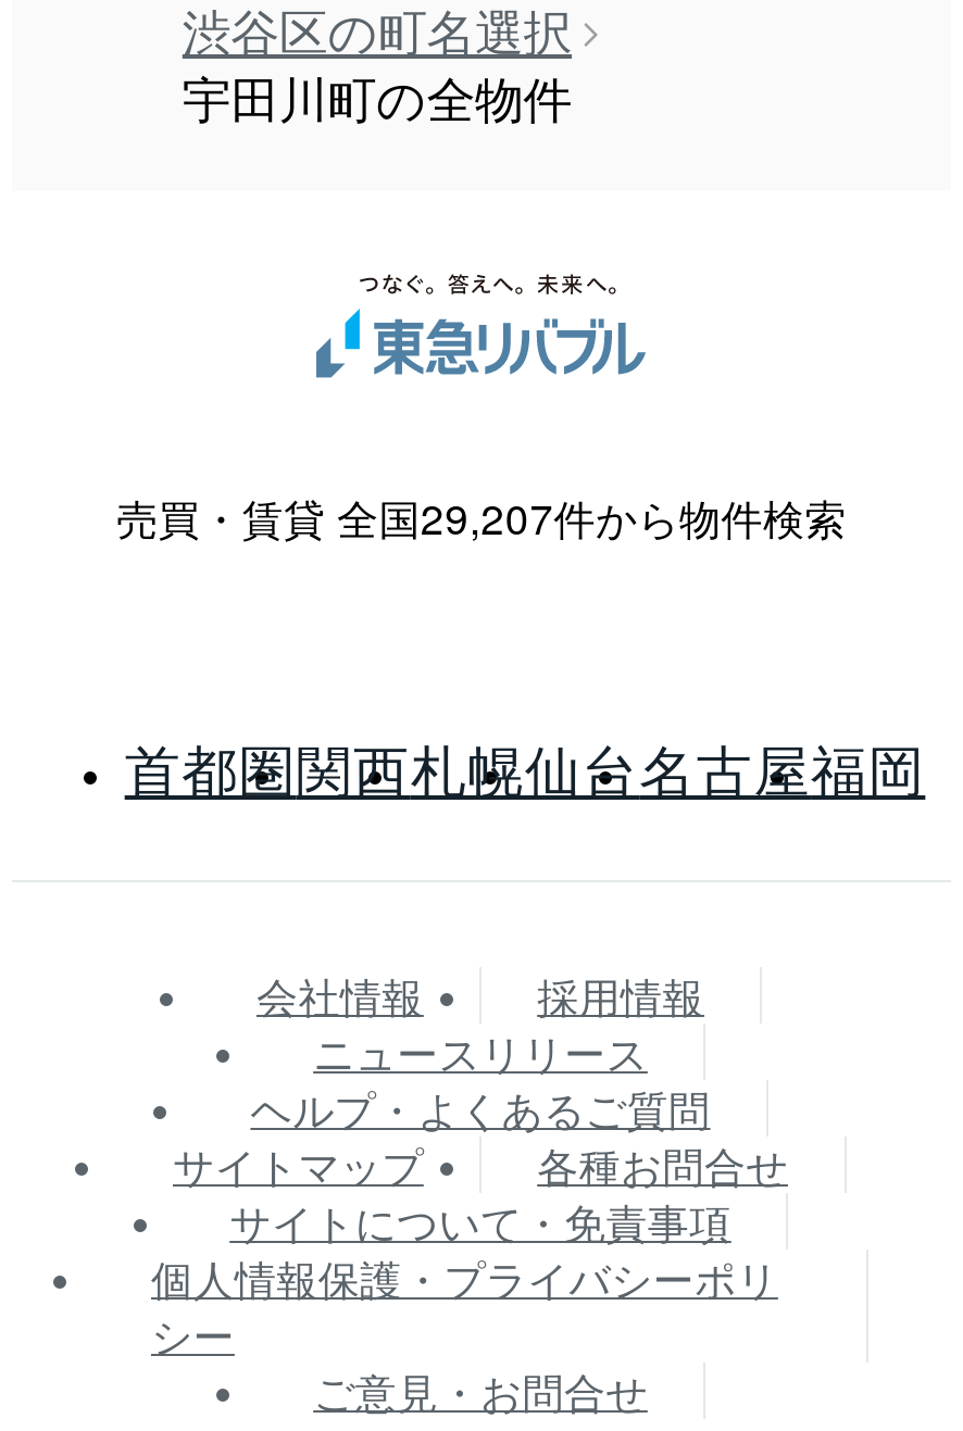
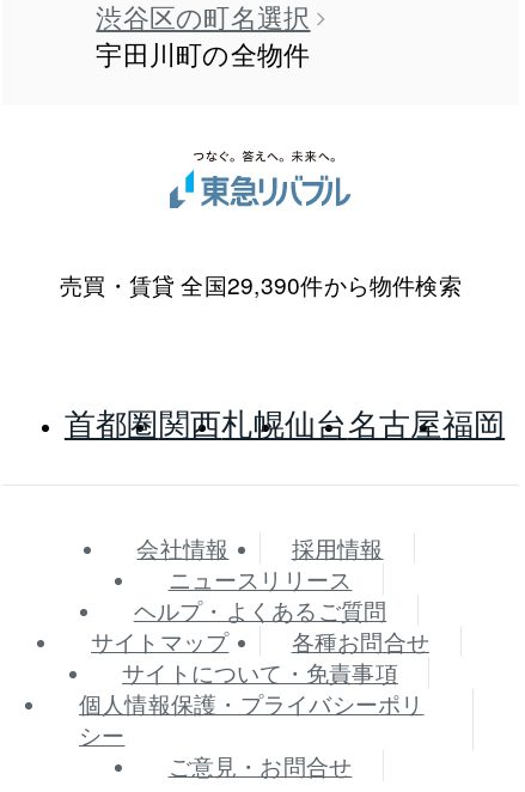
- 売買・賃貸 全国29,207件から物件検索
+ 売買・賃貸 全国29,390件から物件検索
